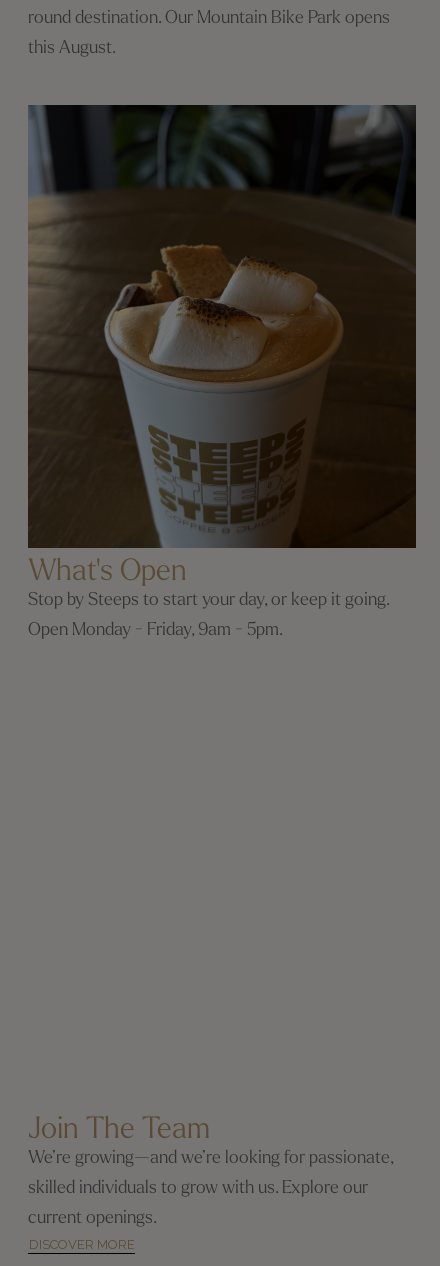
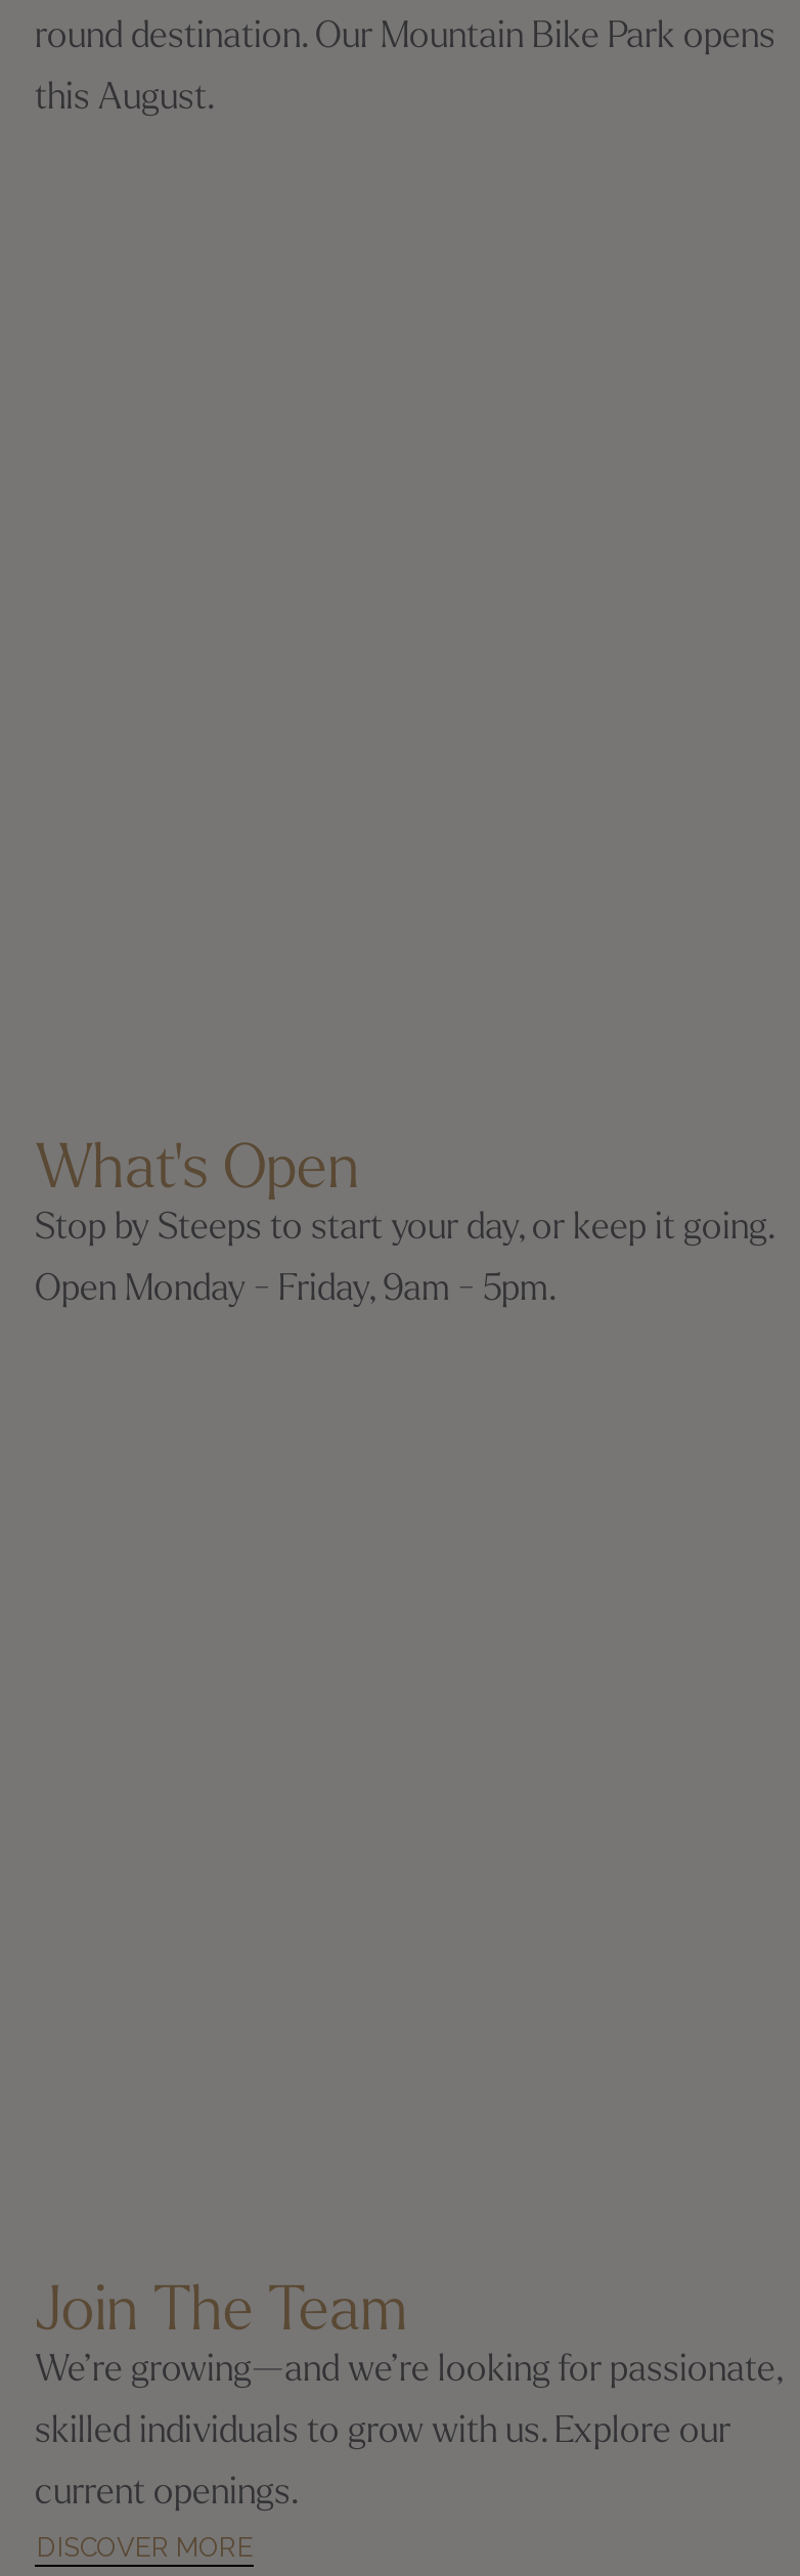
- [image]
